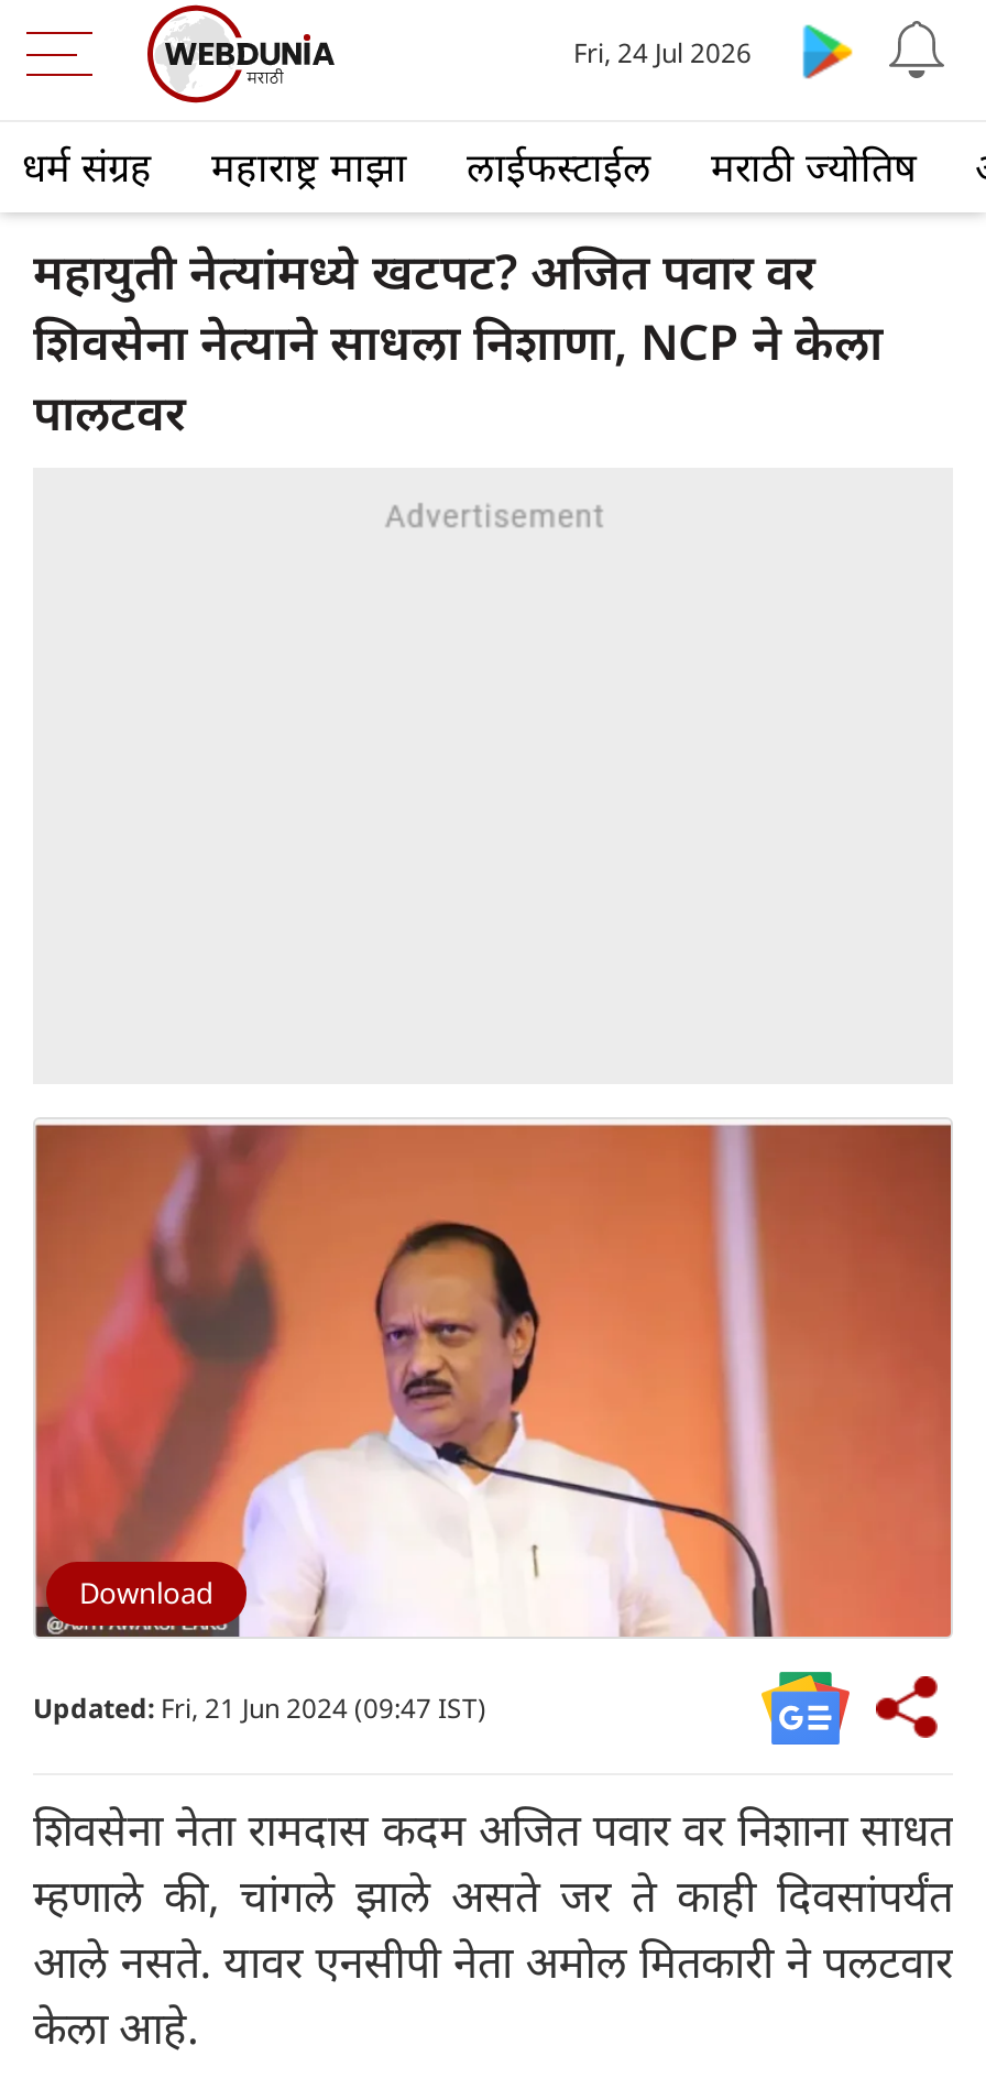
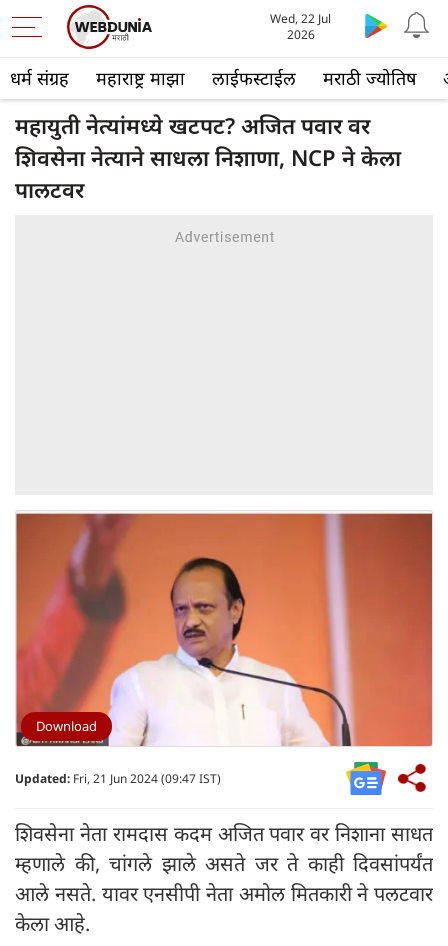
- Fri, 24 Jul 2026
+ Wed, 22 Jul
+ 2026
